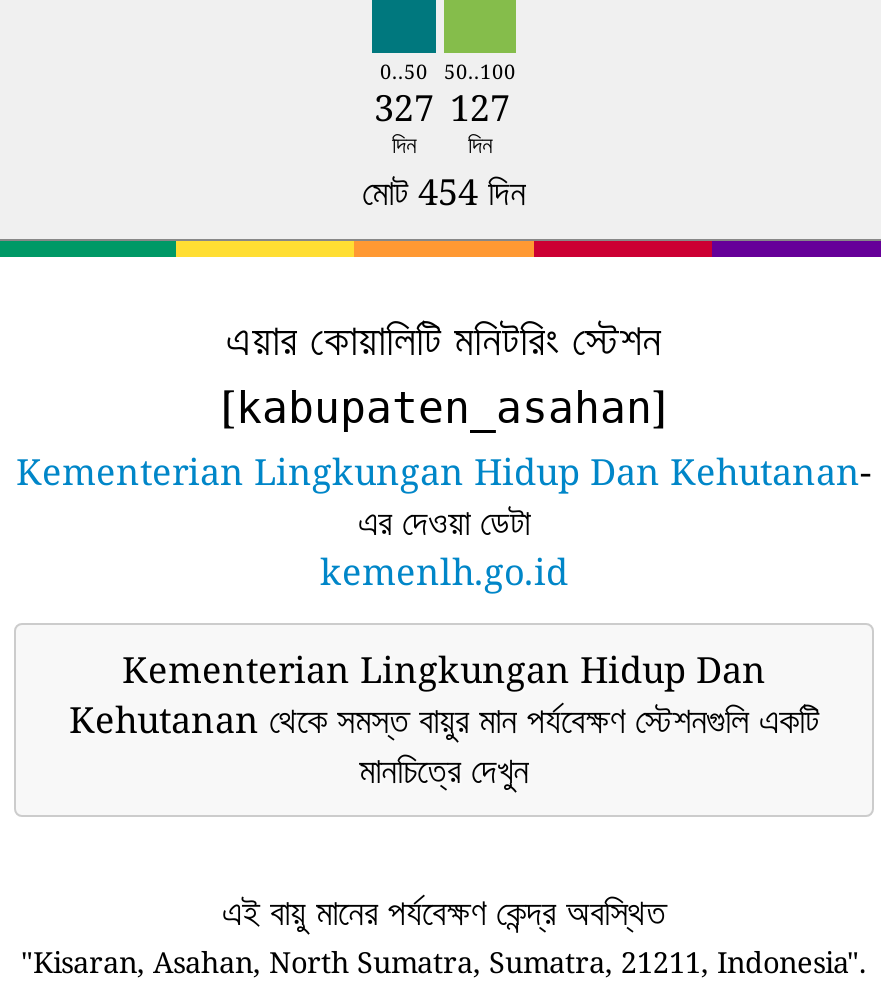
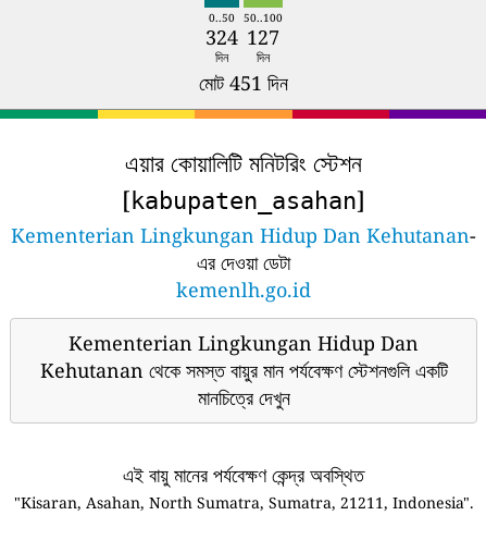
- 327 127
+ 324 127

- মোট 454 দিন
+ মোট 451 দিন
